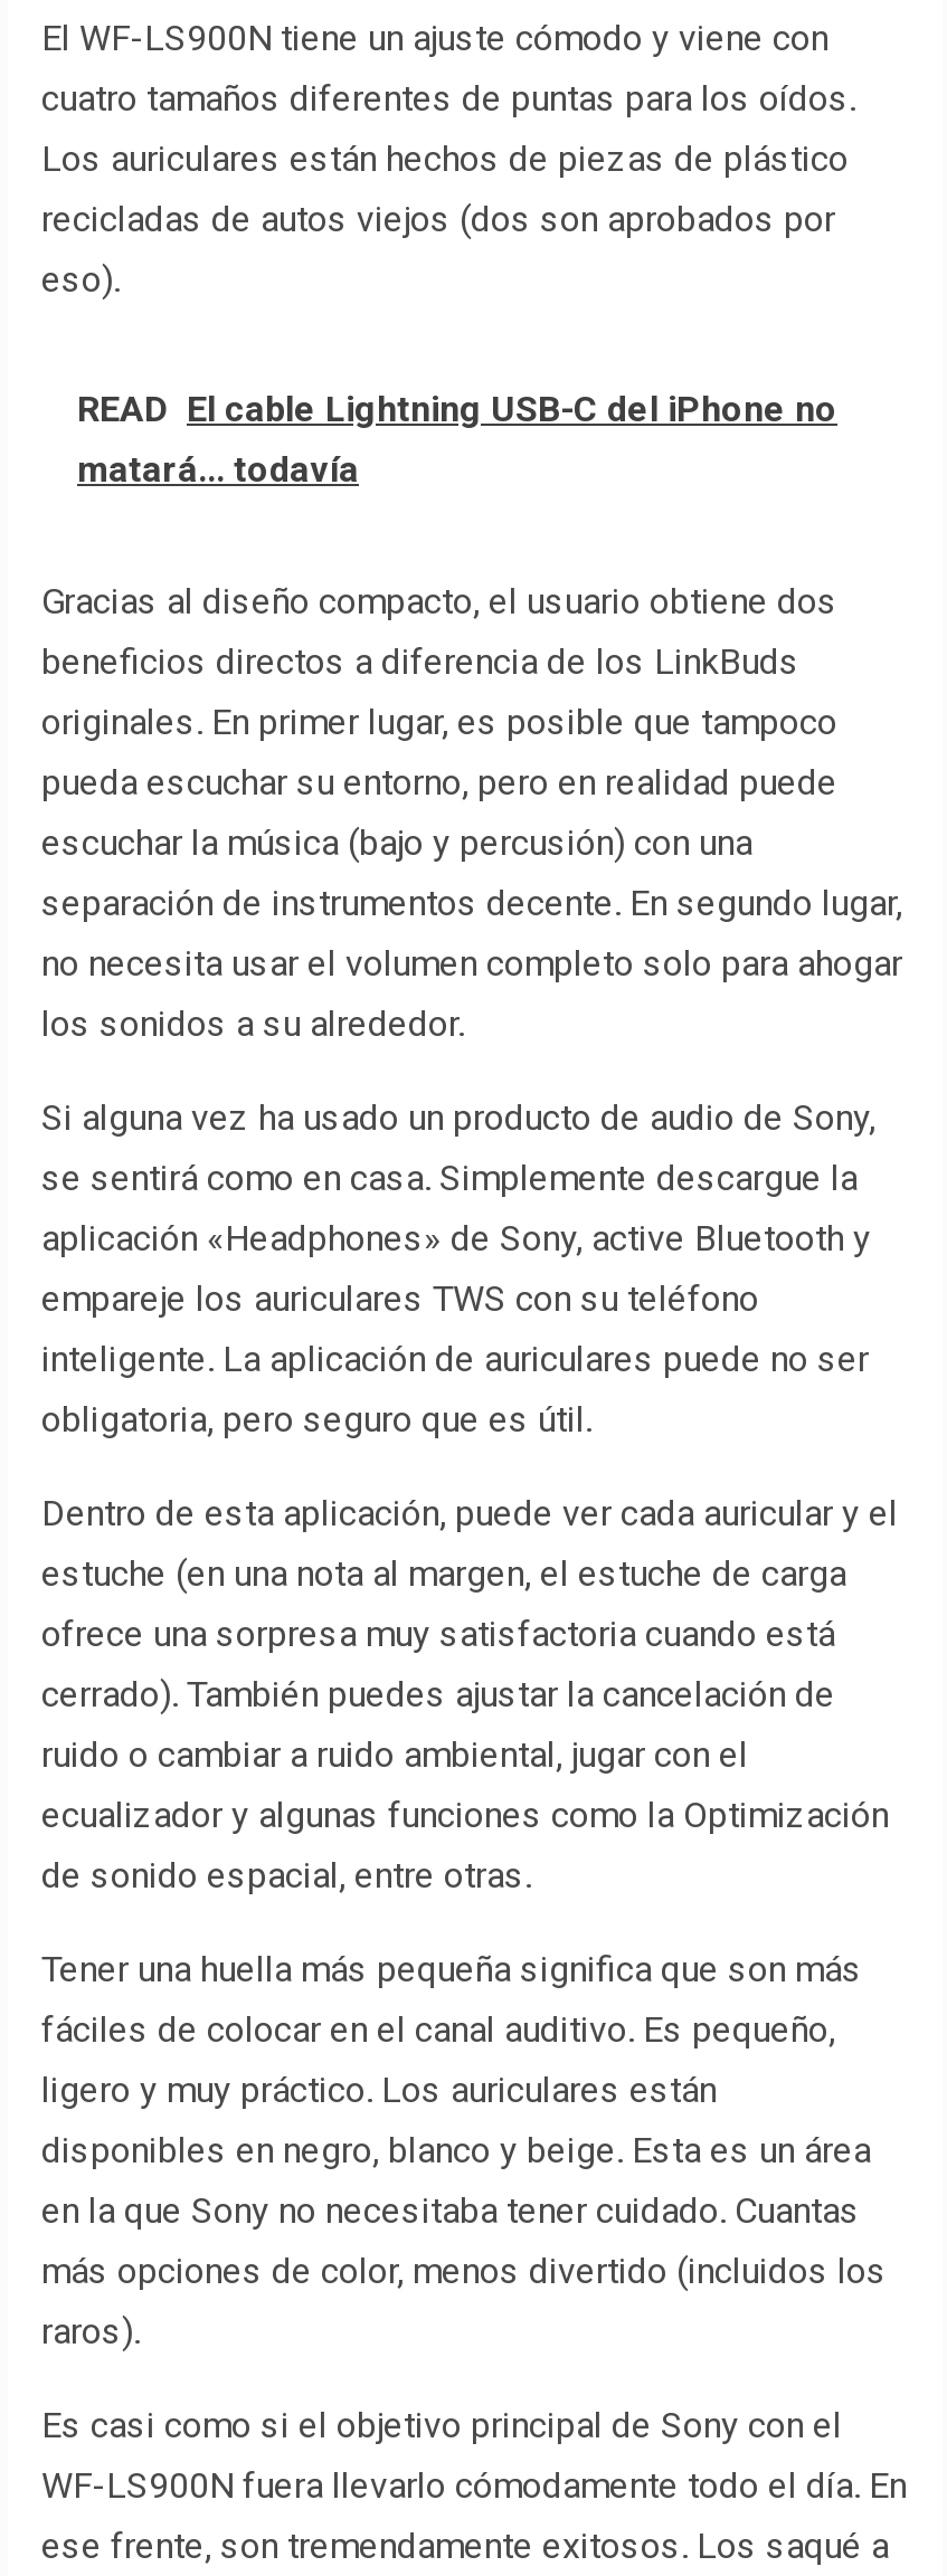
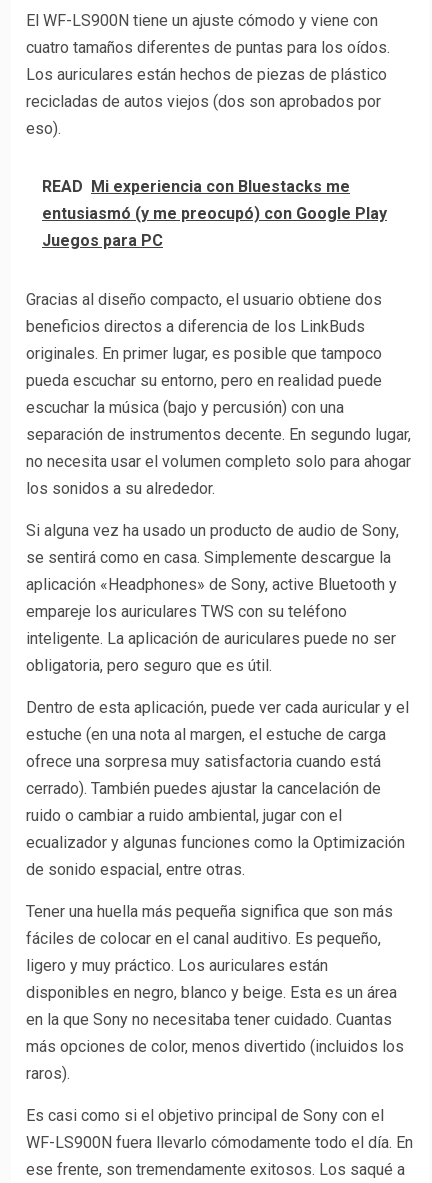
- READ El cable Lightning USB-C del iPhone no
- matará... todavía
+ READ Mi experiencia con Bluestacks me
+ entusiasmó (y me preocupó) con Google Play
+ Juegos para PC
